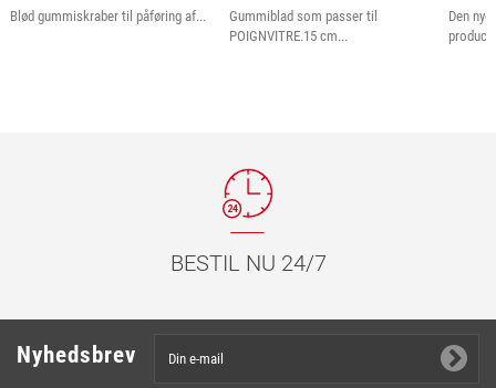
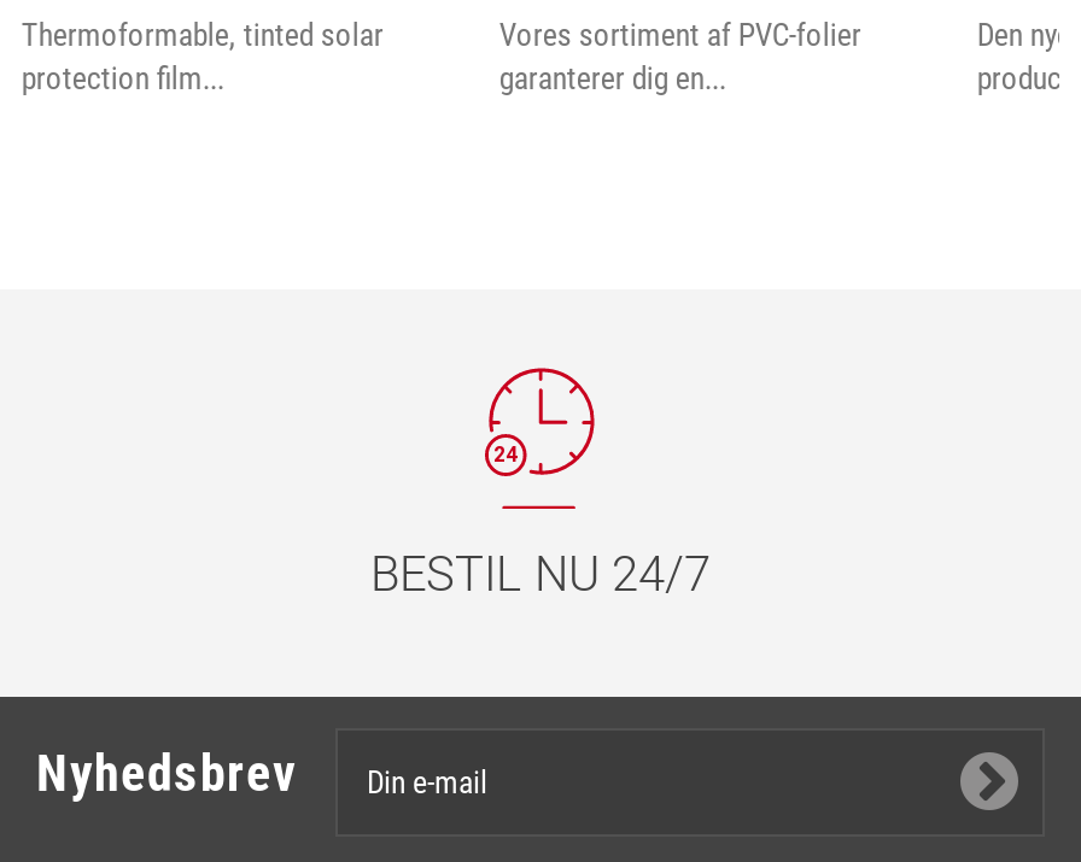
- Blød gummiskraber til påføring af...
+ Thermoformable, tinted solar
+ protection film...

- Gummiblad som passer til
- POIGNVITRE.15 cm...
+ Vores sortiment af PVC-folier
+ garanterer dig en...
